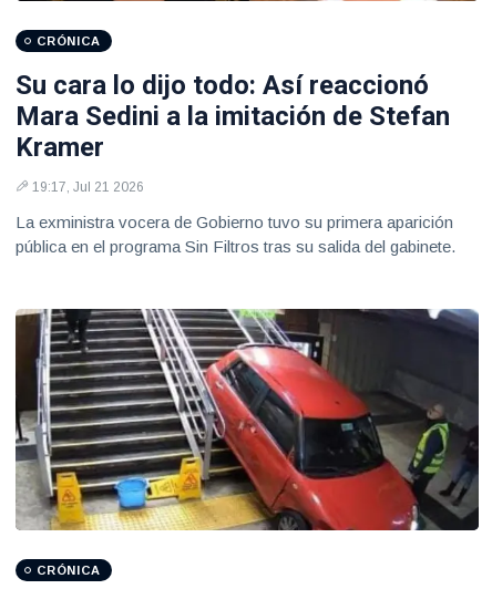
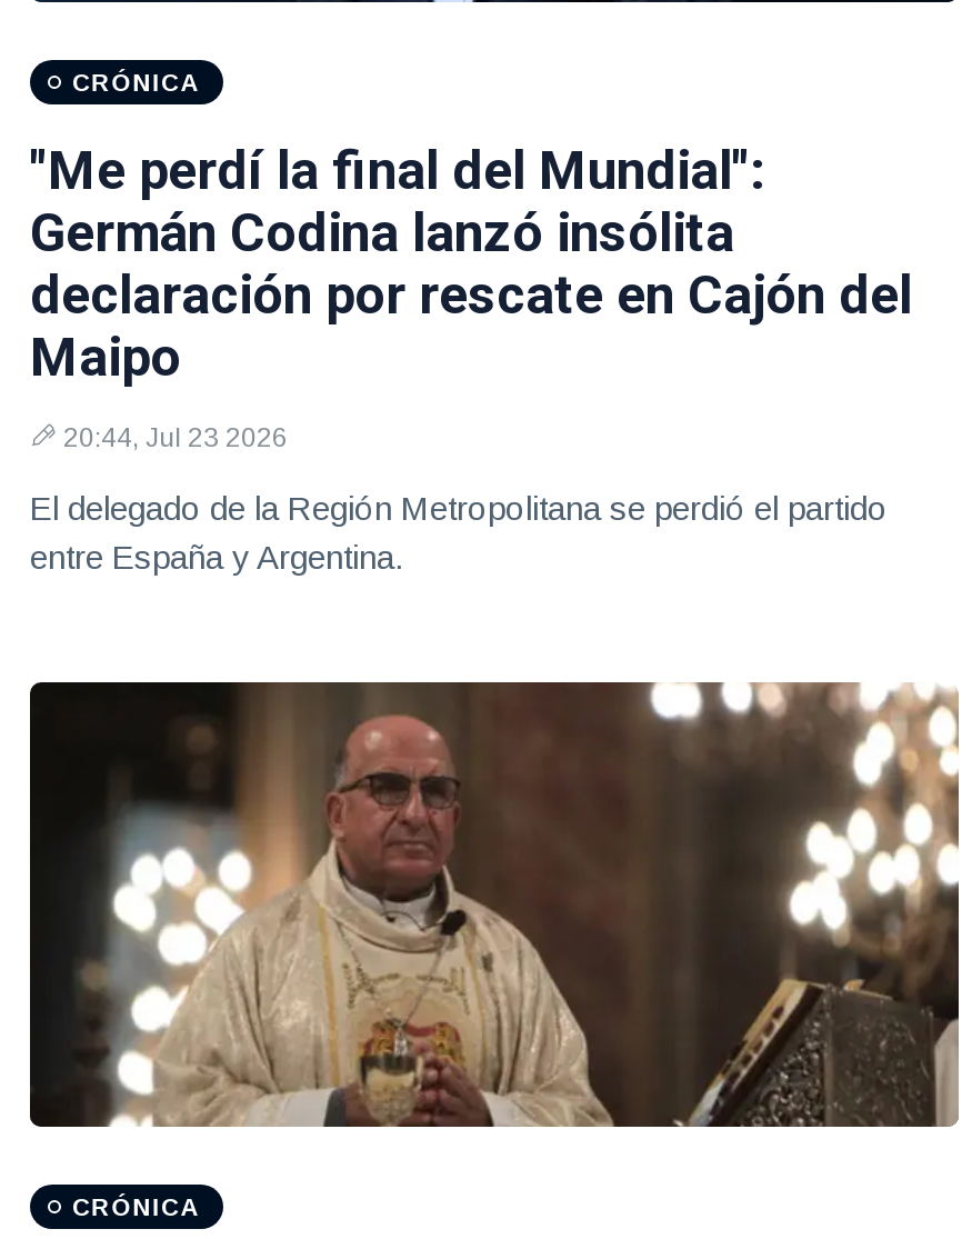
- Su cara lo dijo todo: Así reaccionó
- Mara Sedini a la imitación de Stefan
- Kramer
+ "Me perdí la final del Mundial":
+ Germán Codina lanzó insólita
+ declaración por rescate en Cajón del
+ Maipo

- 19:17, Jul 21 2026
+ 20:44, Jul 23 2026

- La exministra vocera de Gobierno tuvo su primera aparición
- pública en el programa Sin Filtros tras su salida del gabinete.
+ El delegado de la Región Metropolitana se perdió el partido
+ entre España y Argentina.

- [image]
+ [image]
